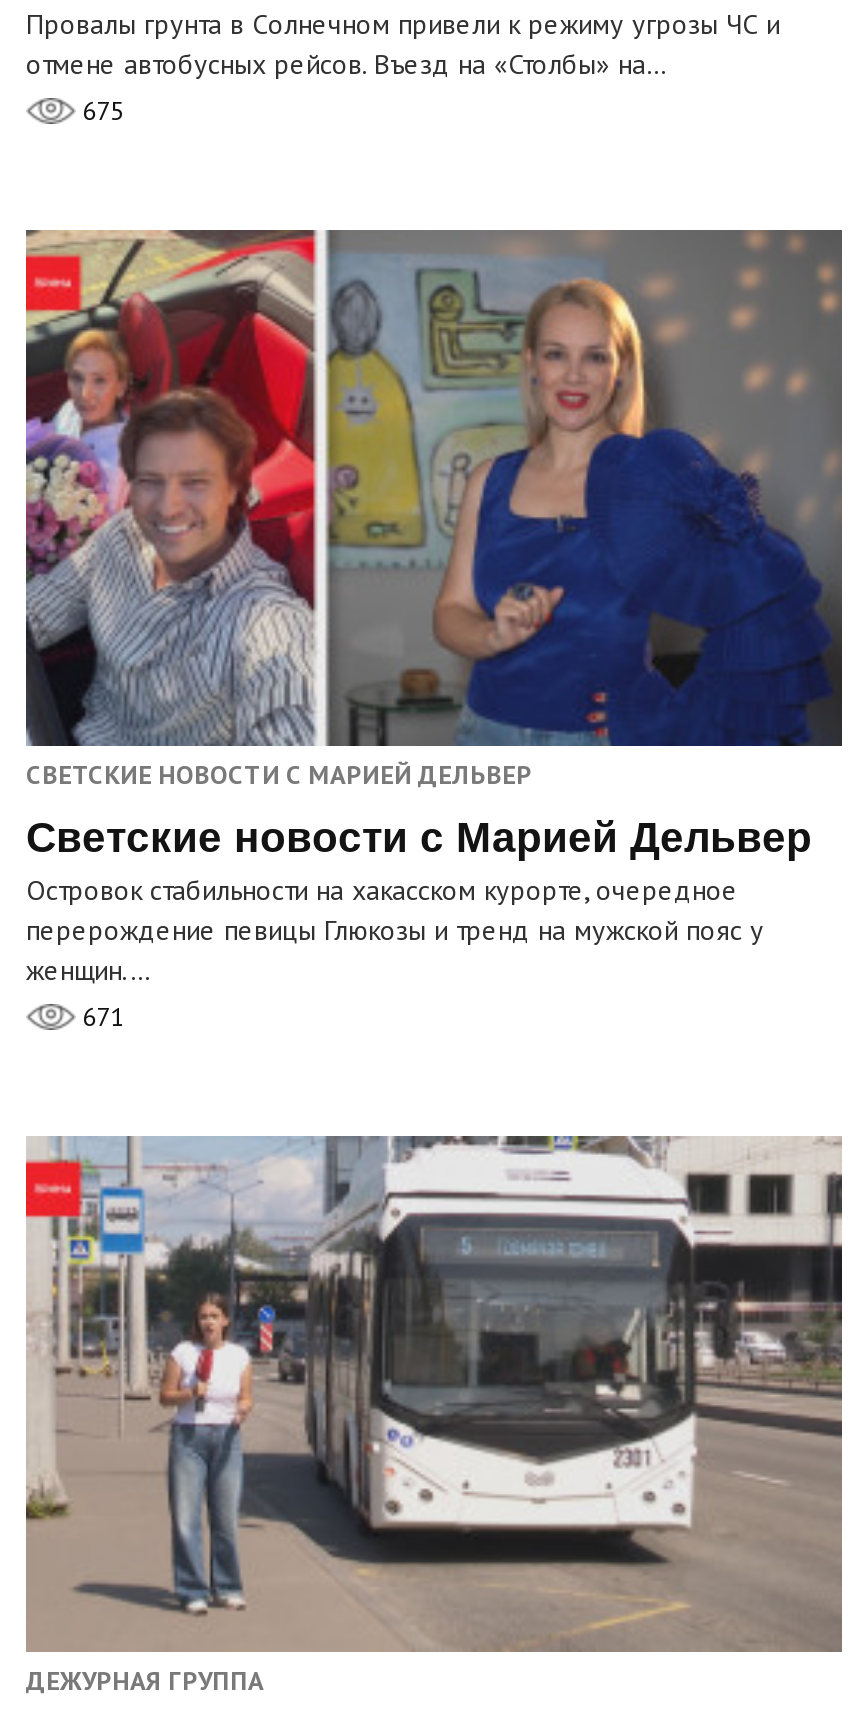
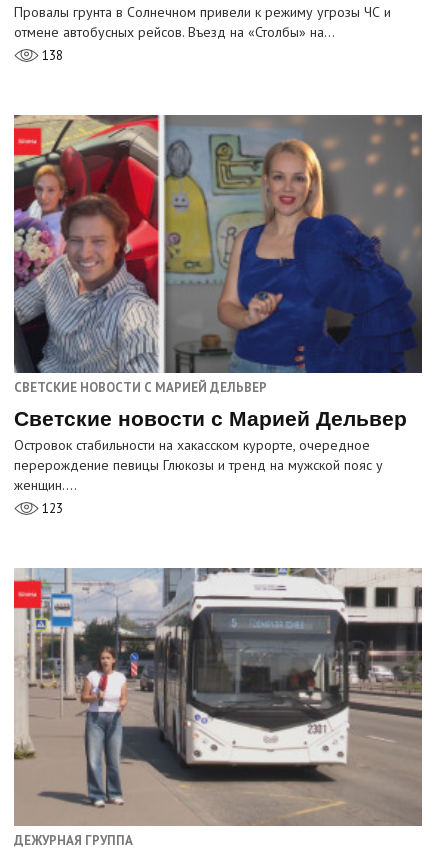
- 675
+ 138

- 671
+ 123
